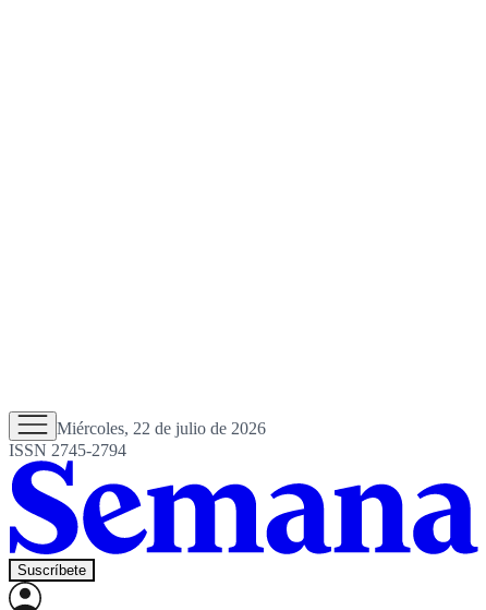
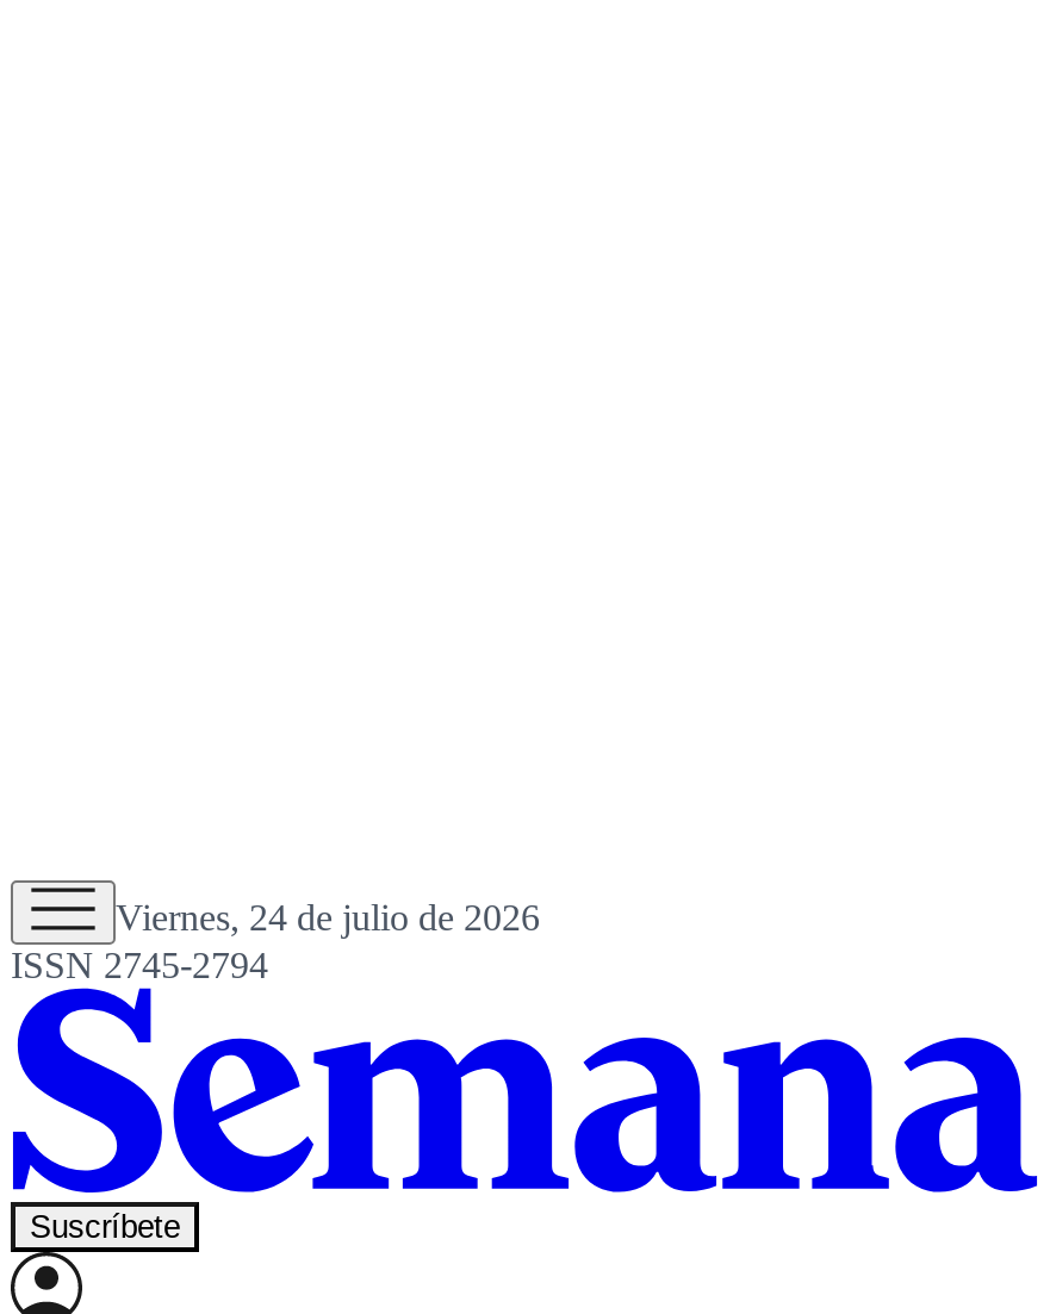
- Miércoles, 22 de julio de 2026
+ Viernes, 24 de julio de 2026
